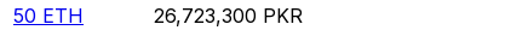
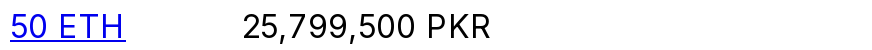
- 26,723,300 PKR
+ 25,799,500 PKR
